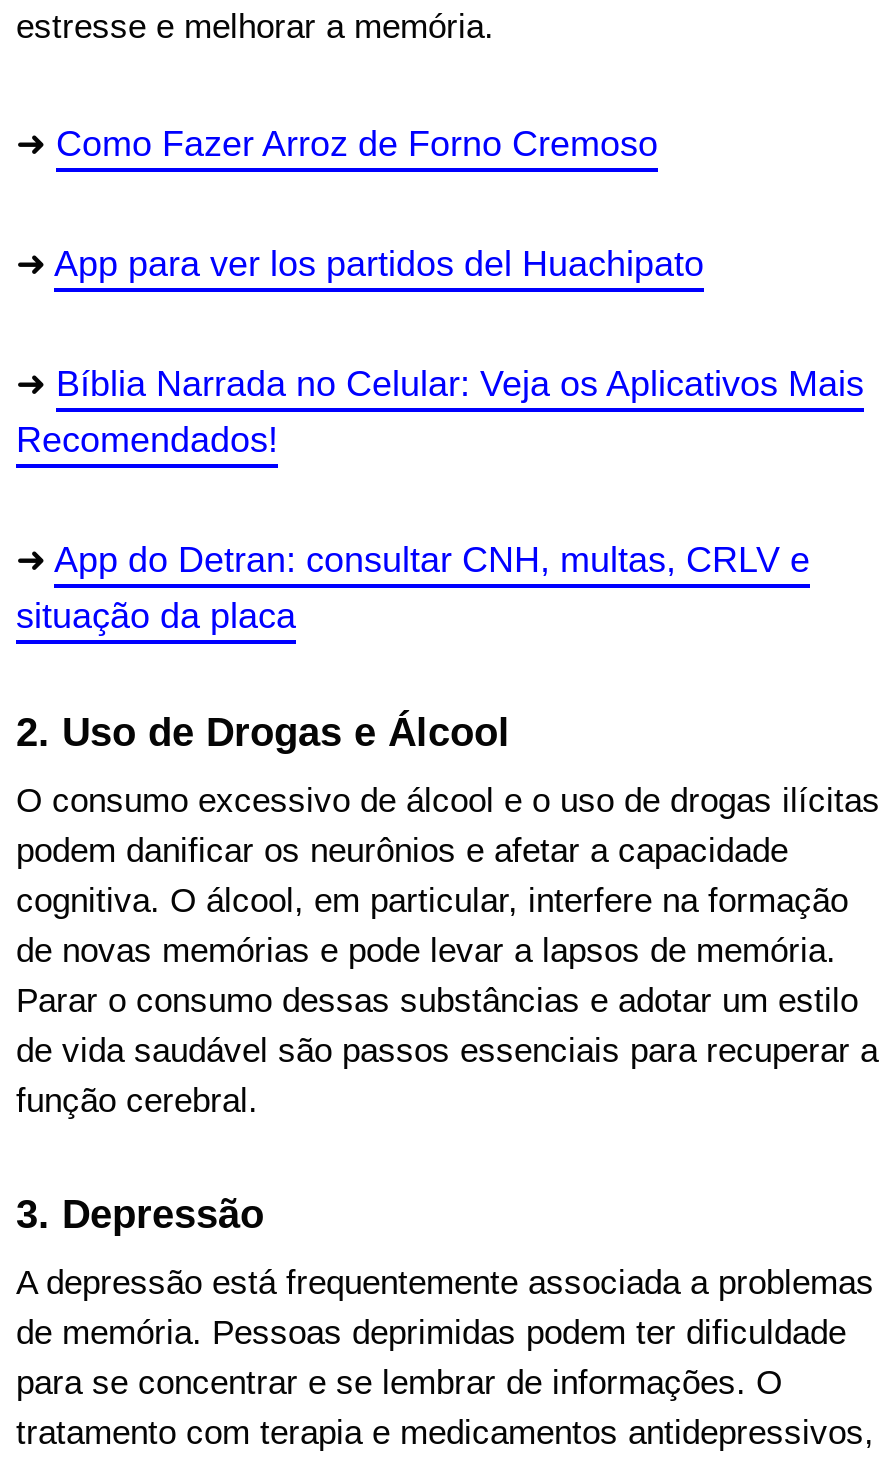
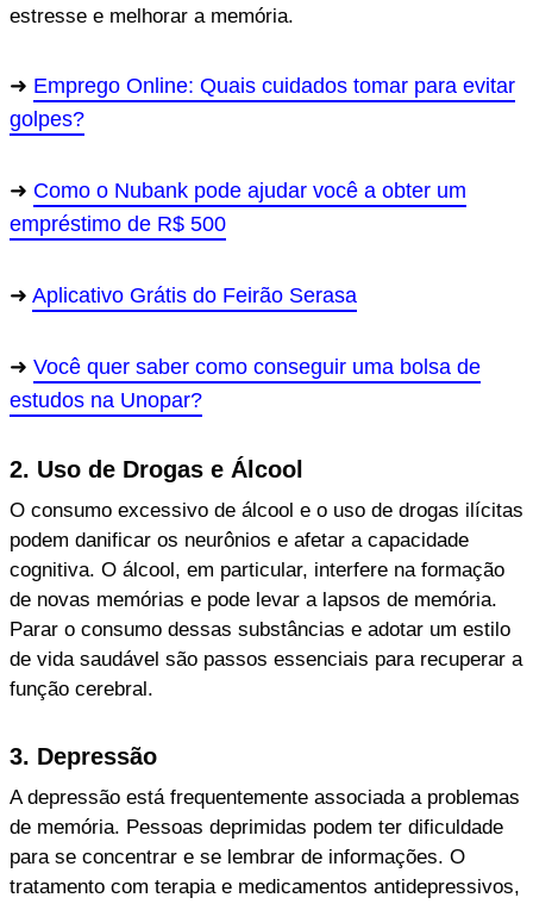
- Como Fazer Arroz de Forno Cremoso
+ Emprego Online: Quais cuidados tomar para evitar
+ golpes?

- App para ver los partidos del Huachipato
+ Como o Nubank pode ajudar você a obter um
+ empréstimo de R$ 500

- Bíblia Narrada no Celular: Veja os Aplicativos Mais
- Recomendados!
+ Aplicativo Grátis do Feirão Serasa

- App do Detran: consultar CNH, multas, CRLV e
- situação da placa
+ Você quer saber como conseguir uma bolsa de
+ estudos na Unopar?
